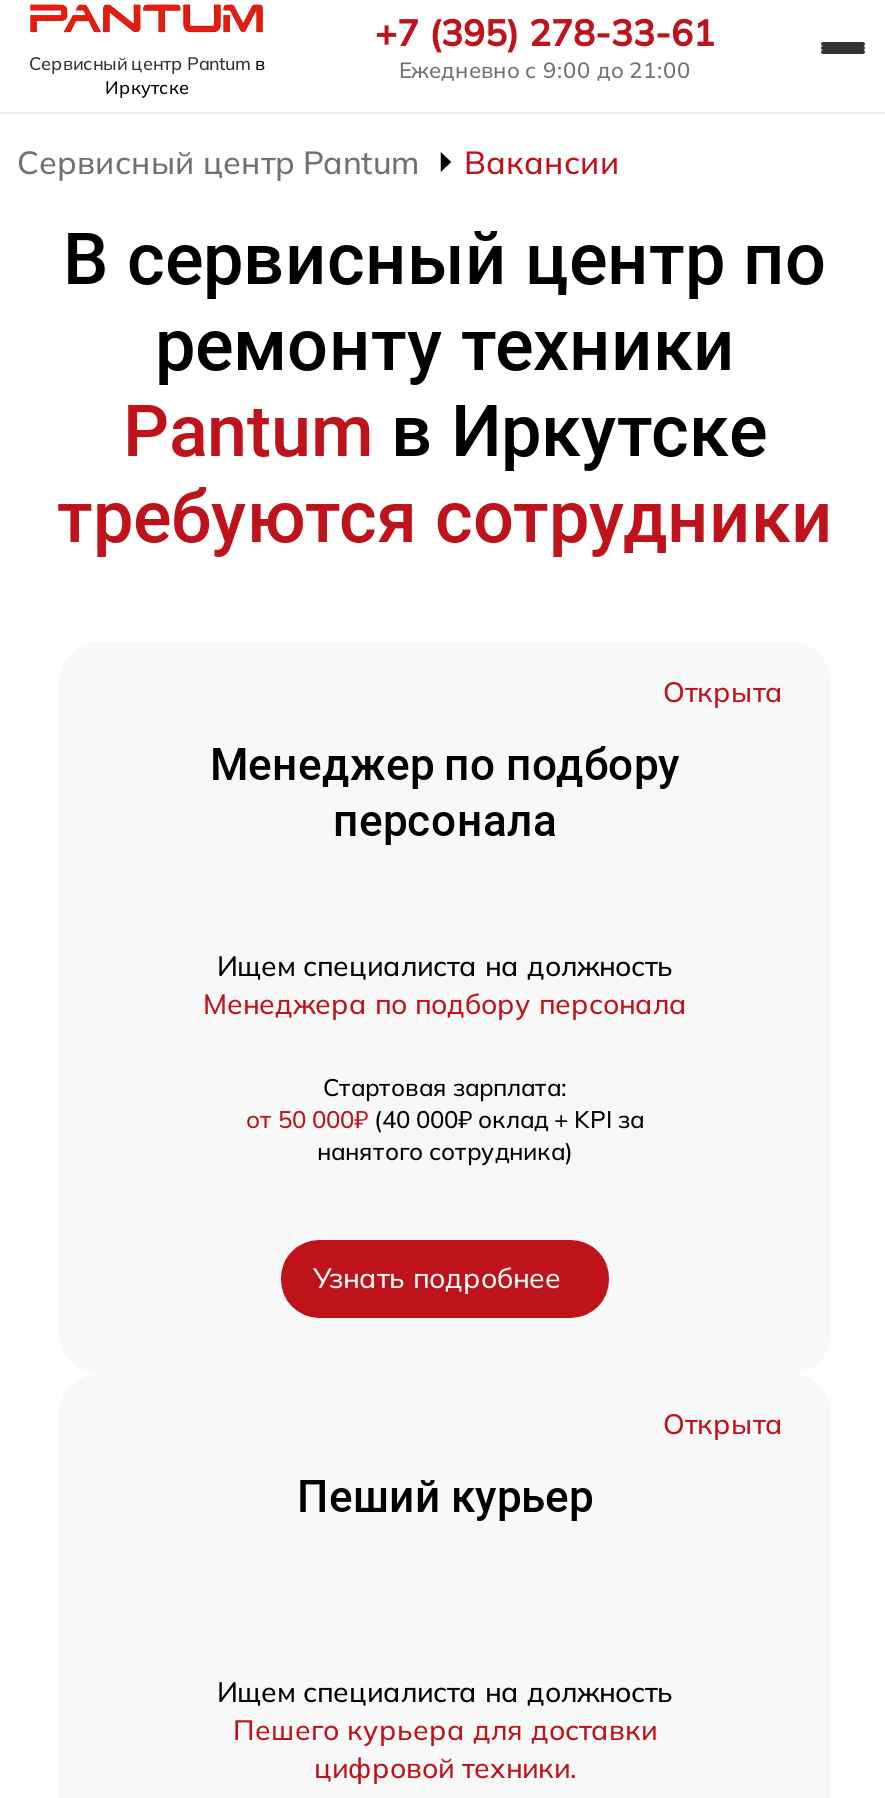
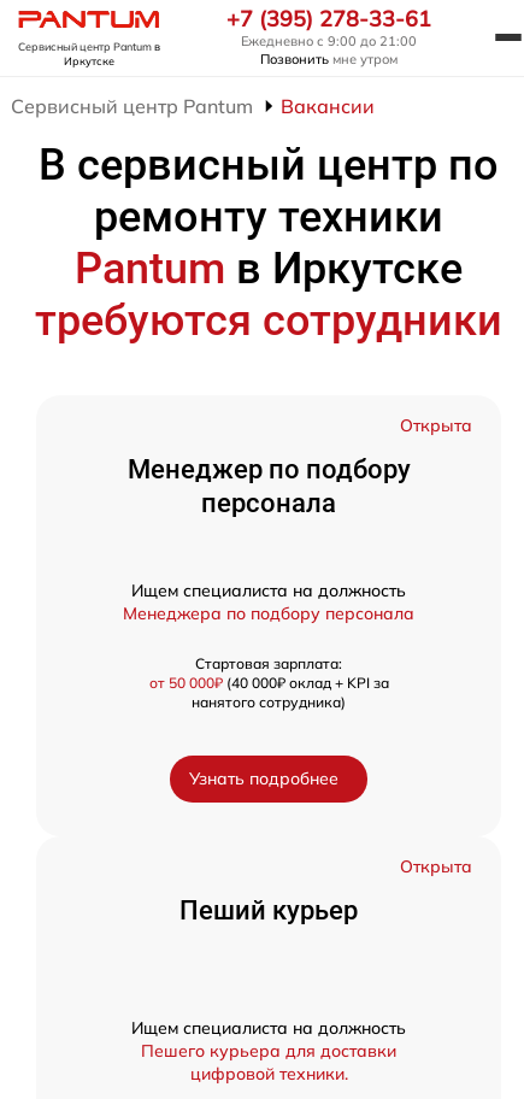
+ Позвонить мне утром
